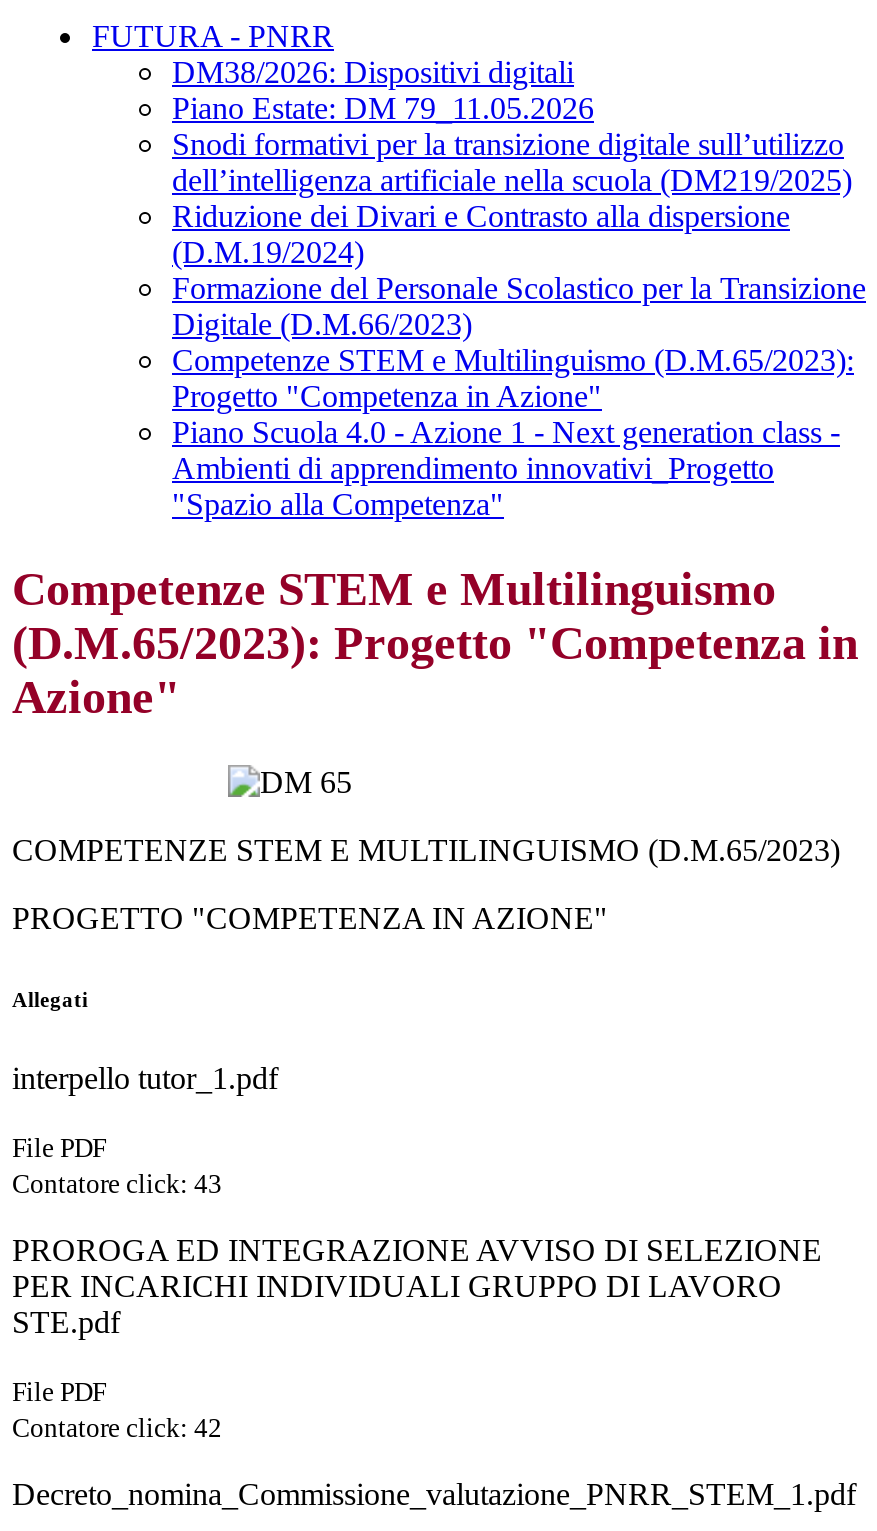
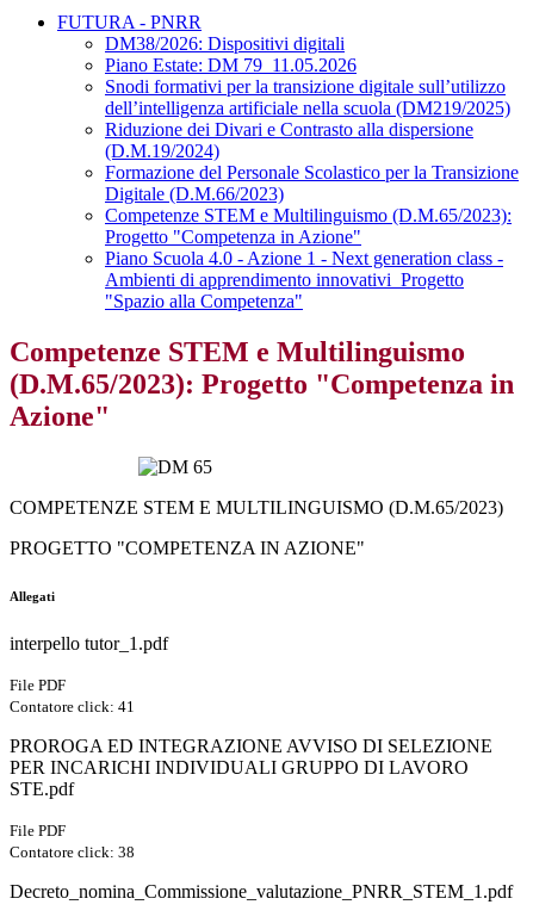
- Contatore click: 43
+ Contatore click: 41

- Contatore click: 42
+ Contatore click: 38
